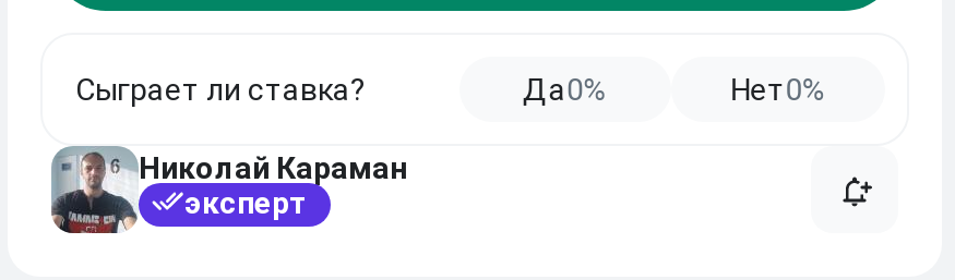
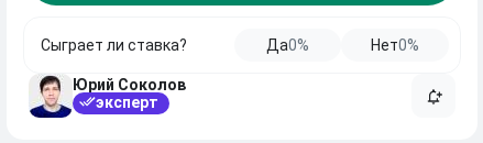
- [image]
- Николай Караман
+ [image]
+ Юрий Соколов
